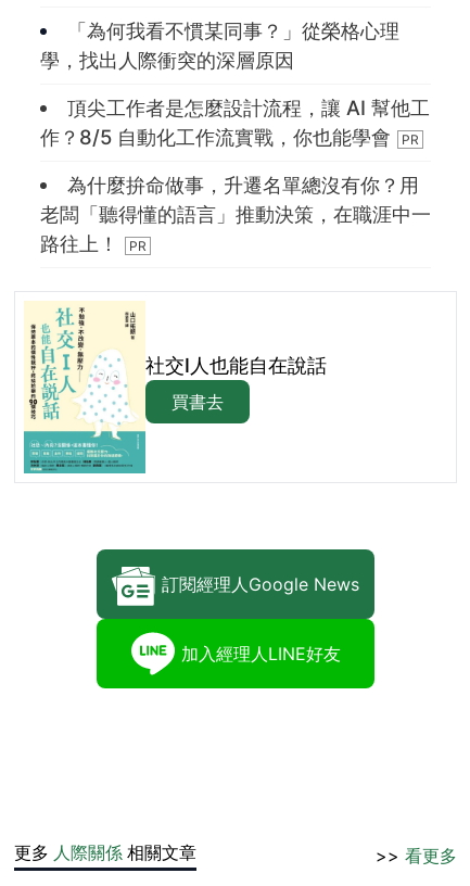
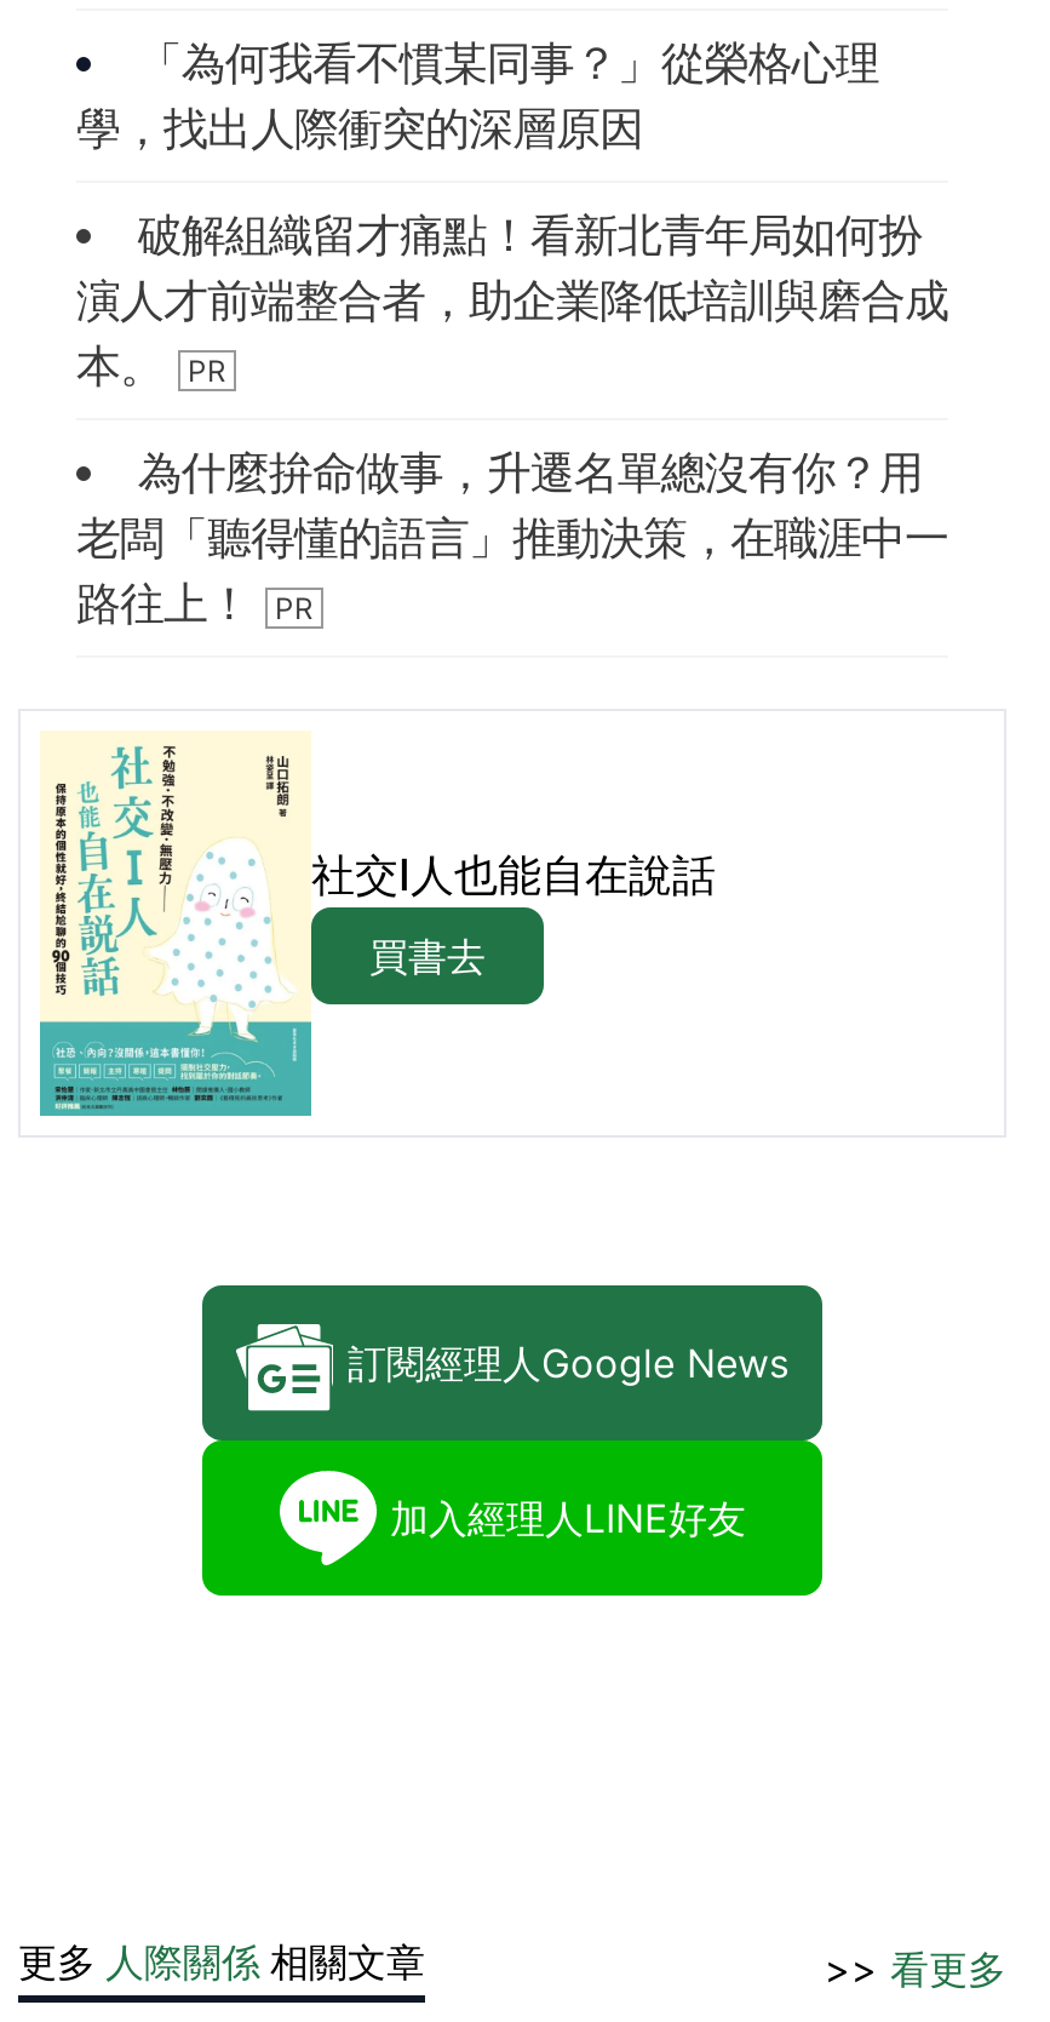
- 頂尖工作者是怎麼設計流程，讓 AI 幫他工
- 作？8/5 自動化工作流實戰，你也能學會
+ 破解組織留才痛點！看新北青年局如何扮
+ 演人才前端整合者，助企業降低培訓與磨合成
+ 本。
